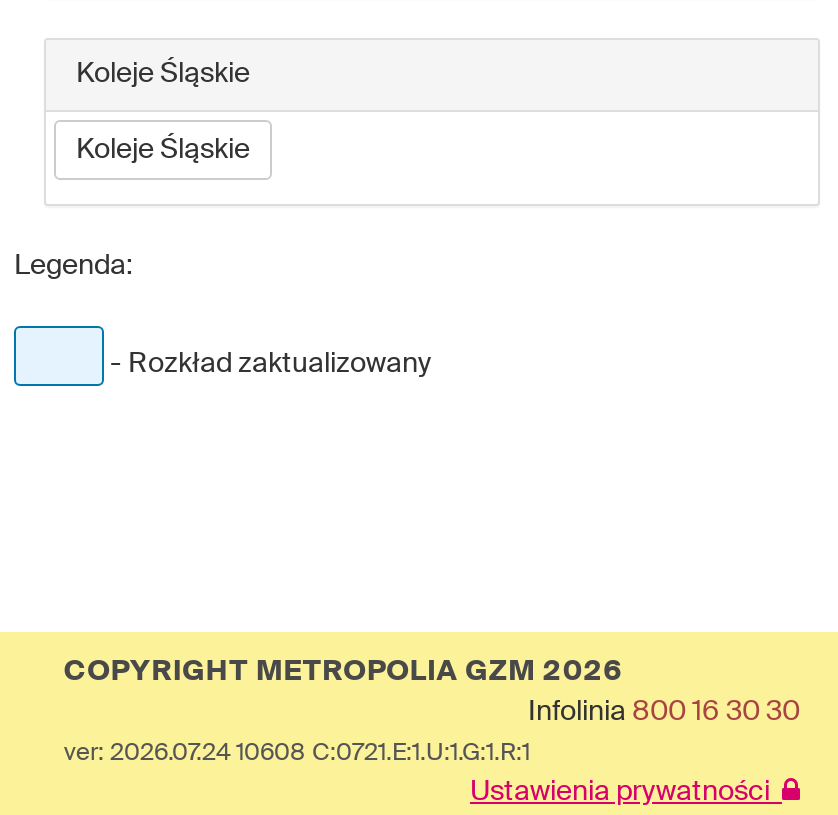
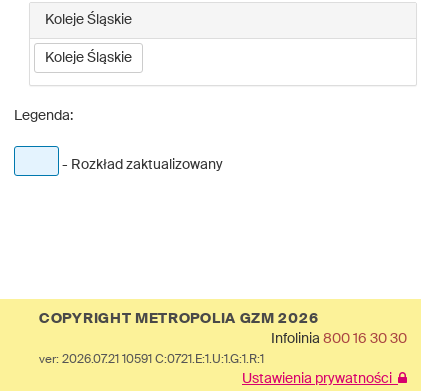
- ver: 2026.07.24 10608 C:0721.E:1.U:1.G:1.R:1
+ ver: 2026.07.21 10591 C:0721.E:1.U:1.G:1.R:1
